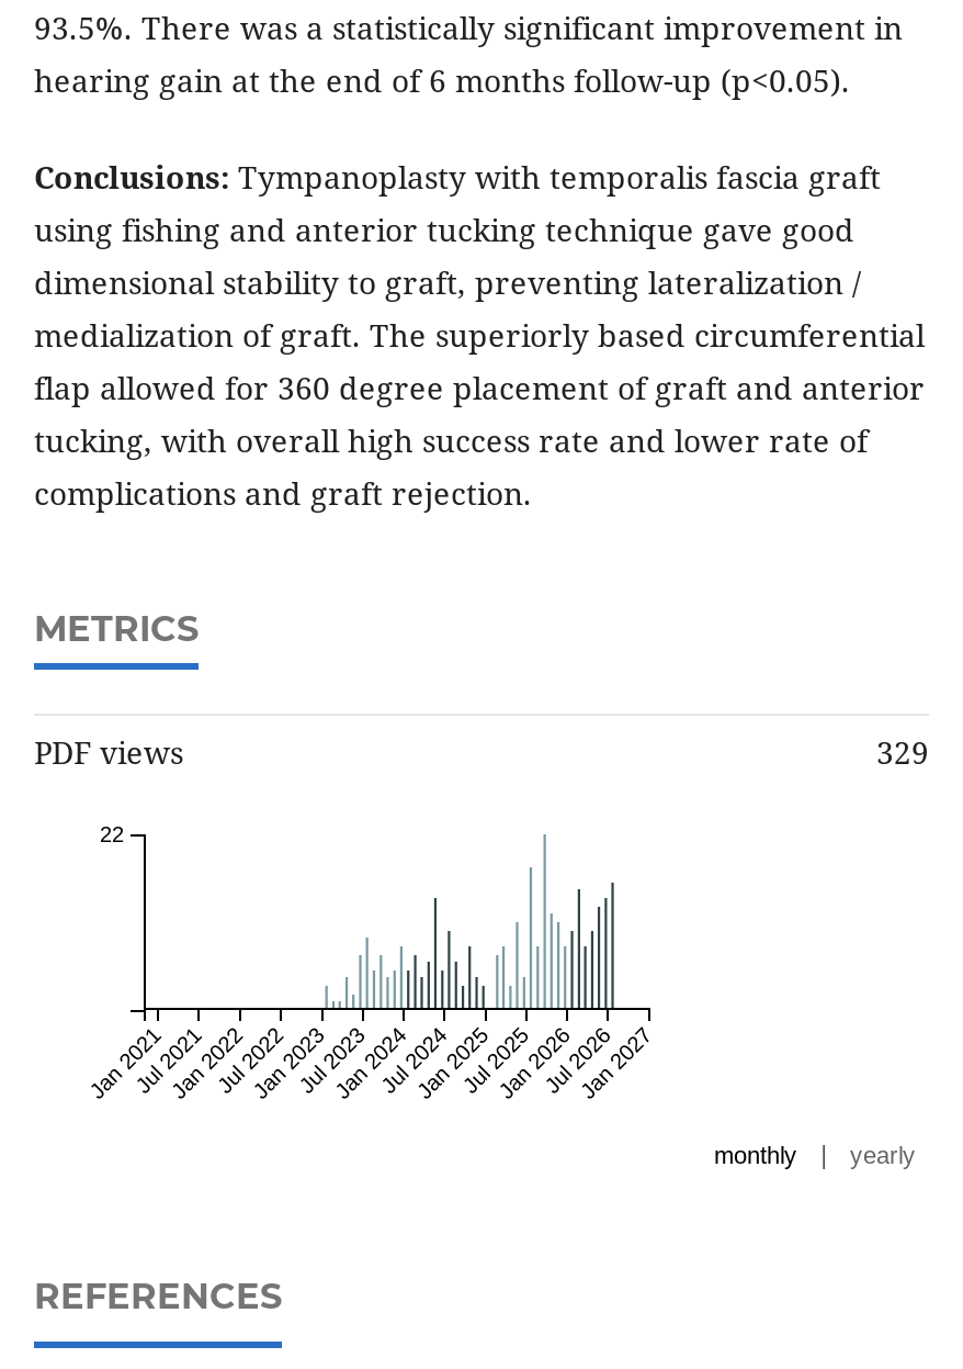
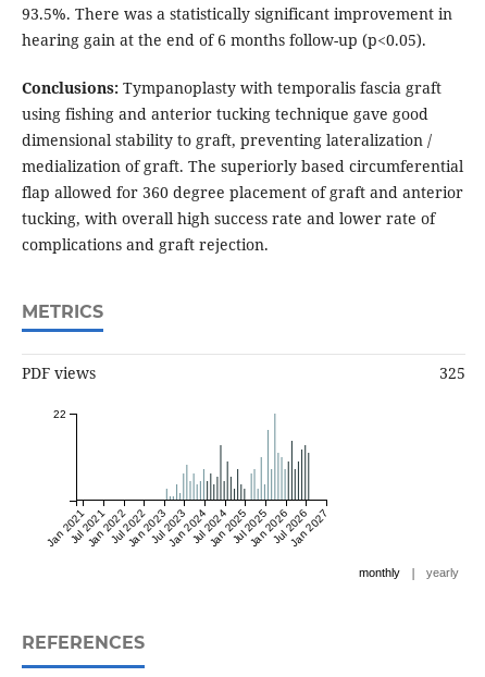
- 329
+ 325
